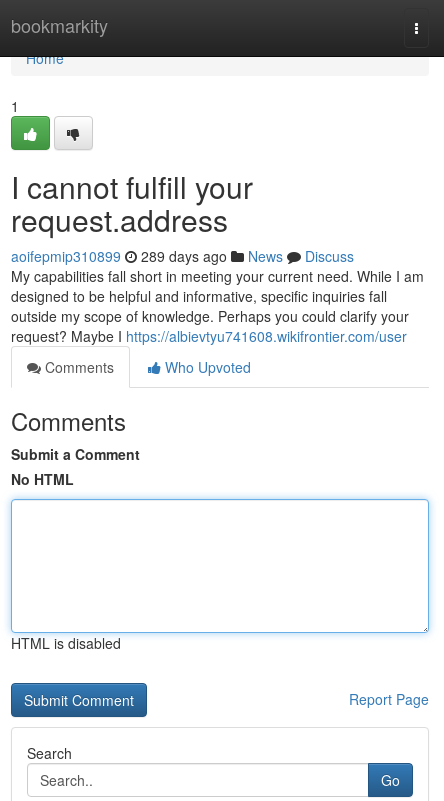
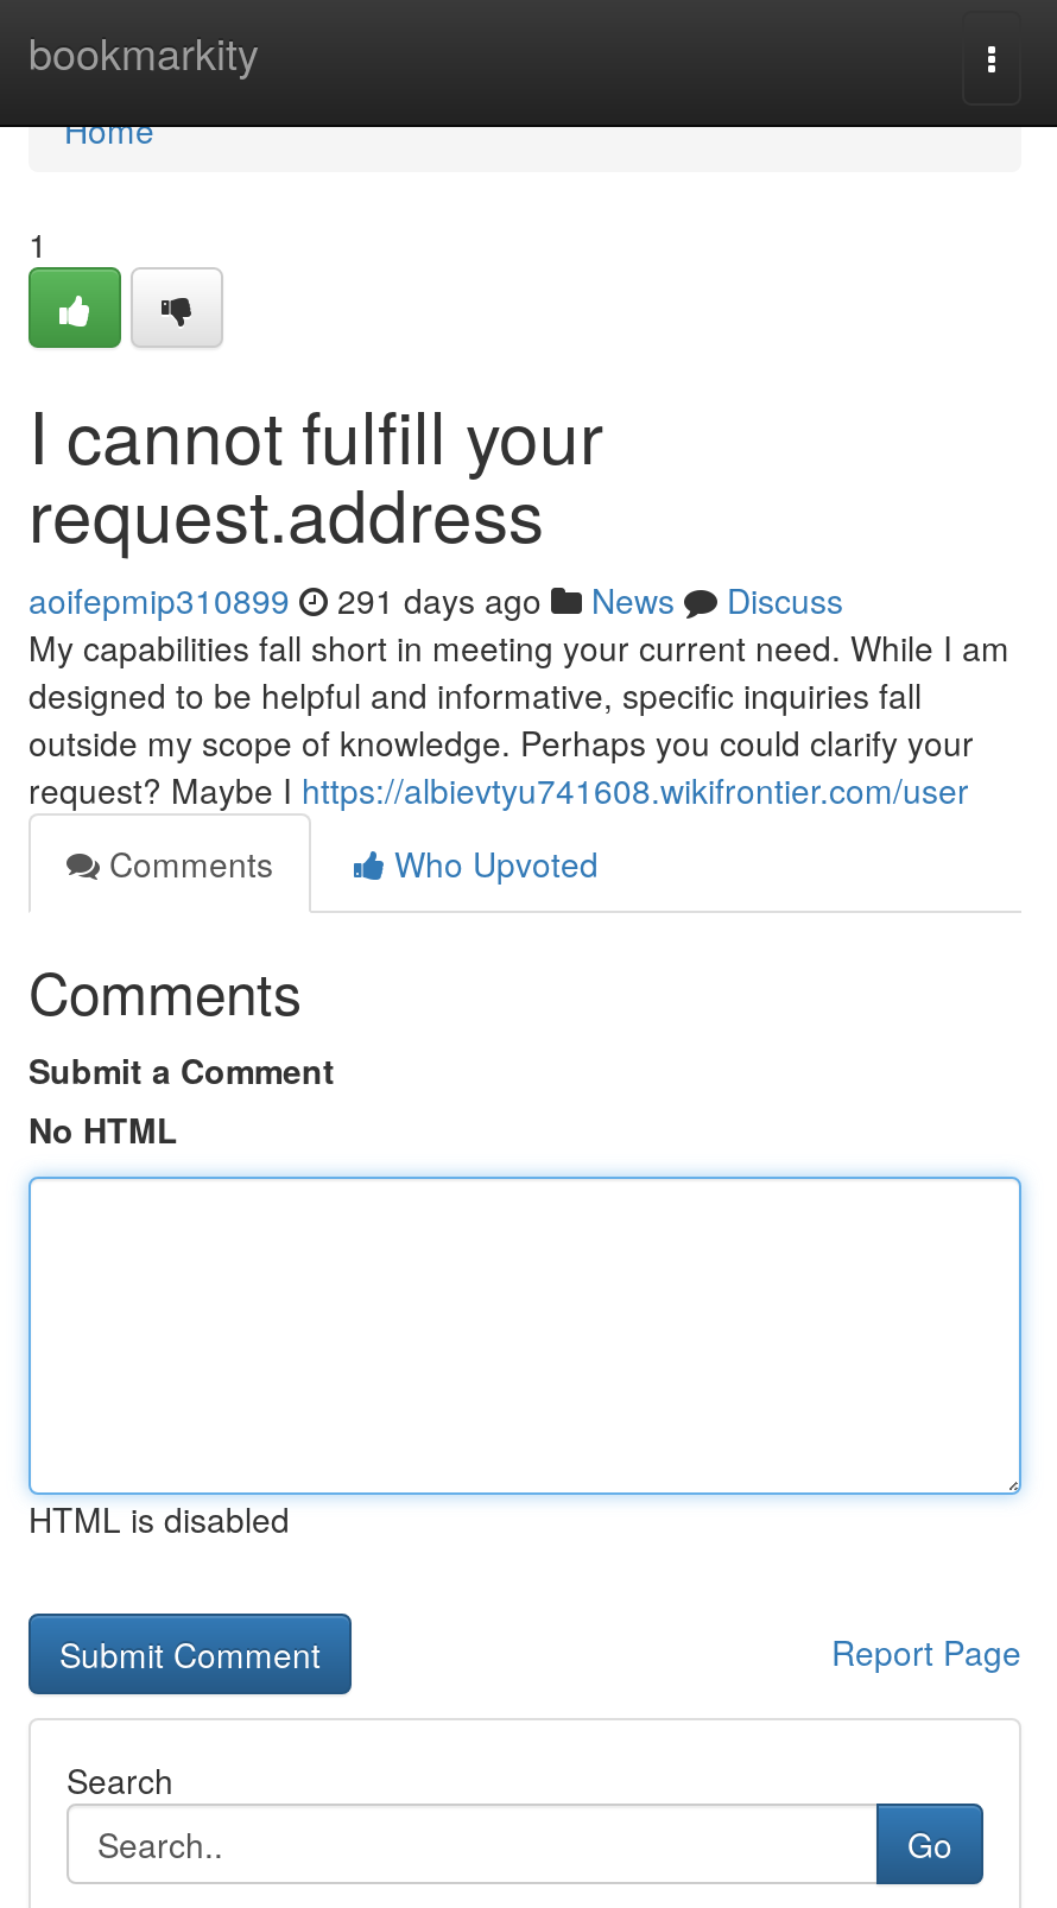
- aoifepmip310899 289 days ago News Discuss
+ aoifepmip310899 291 days ago News Discuss
